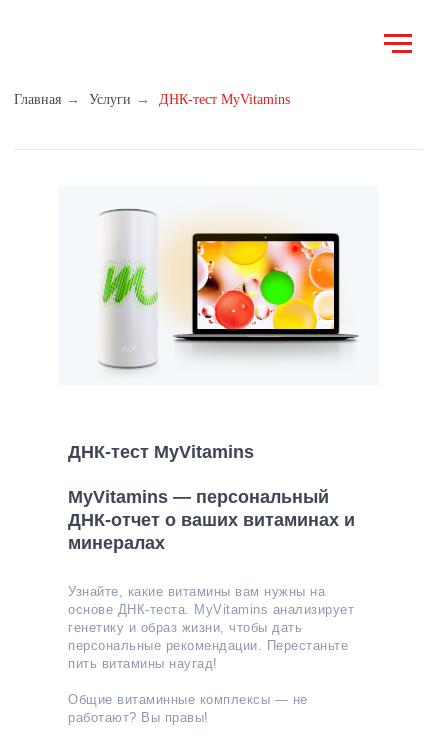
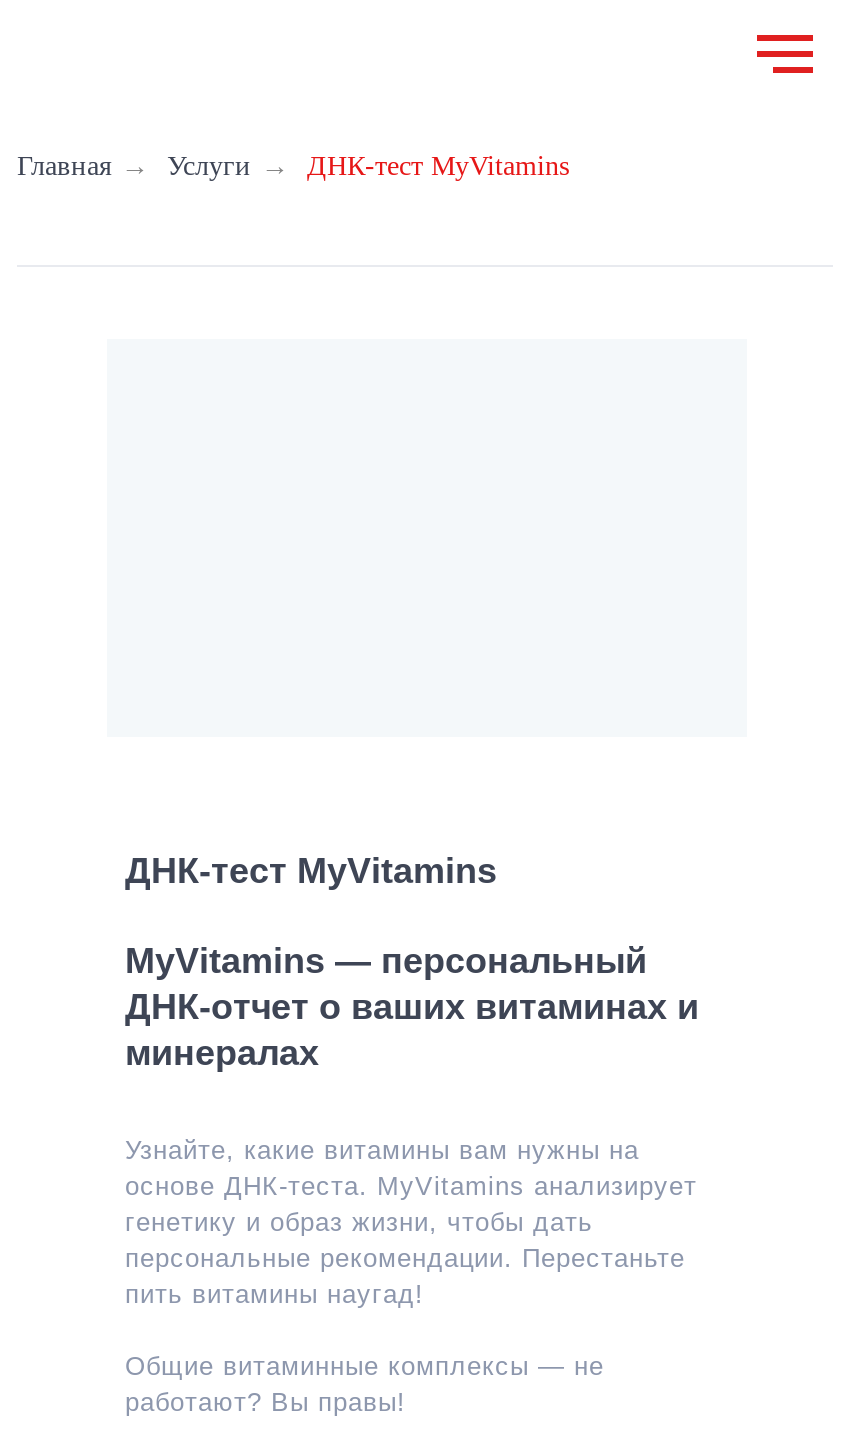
- [image]
